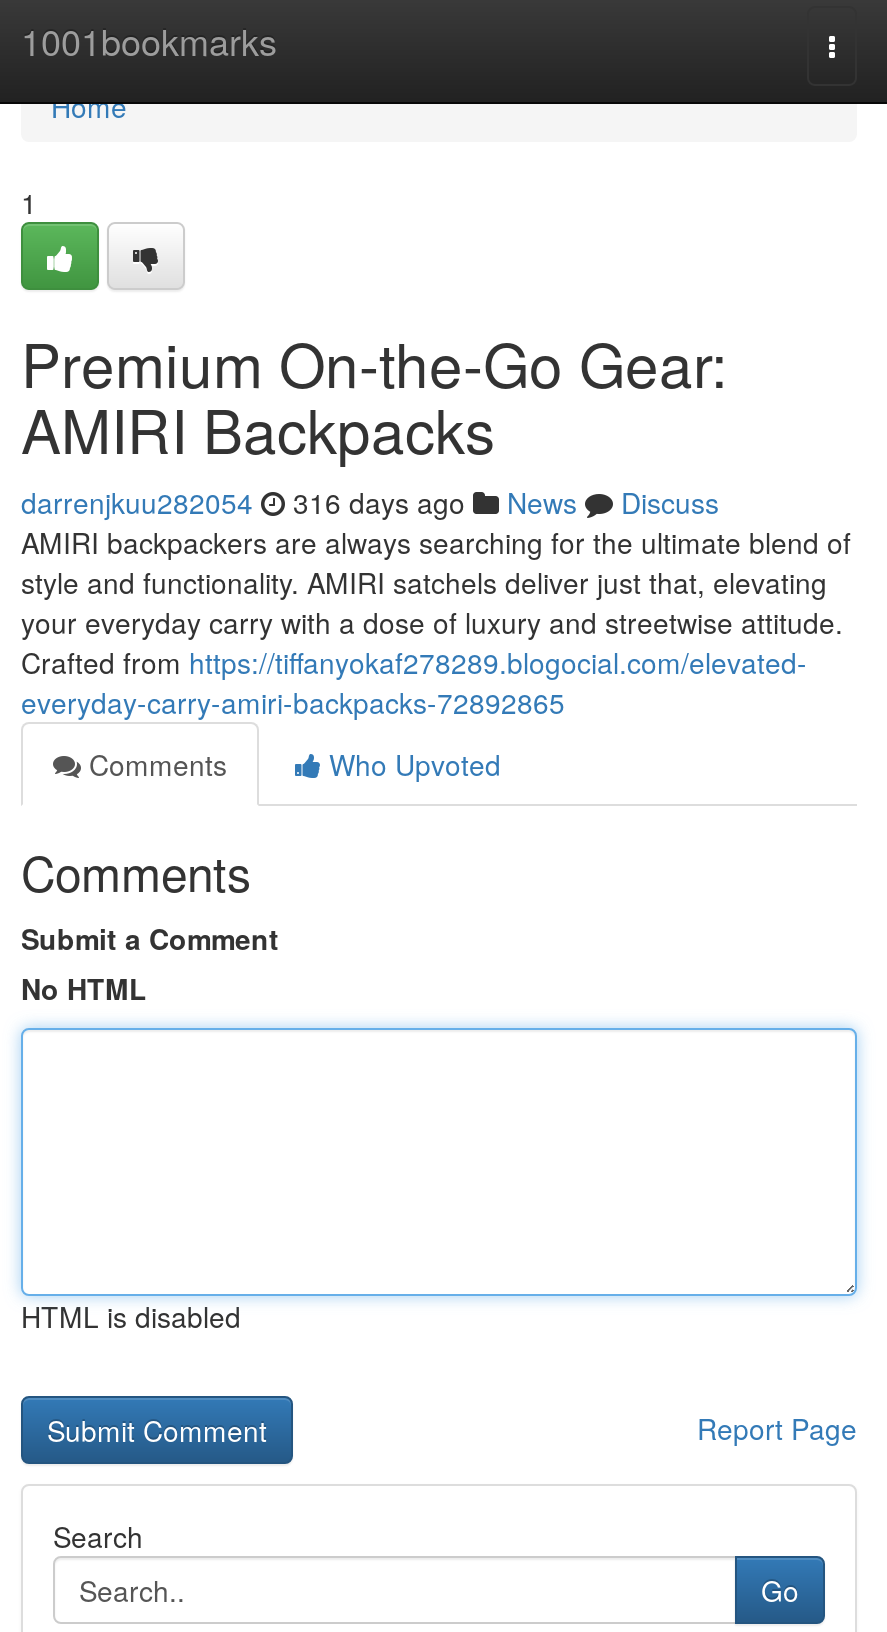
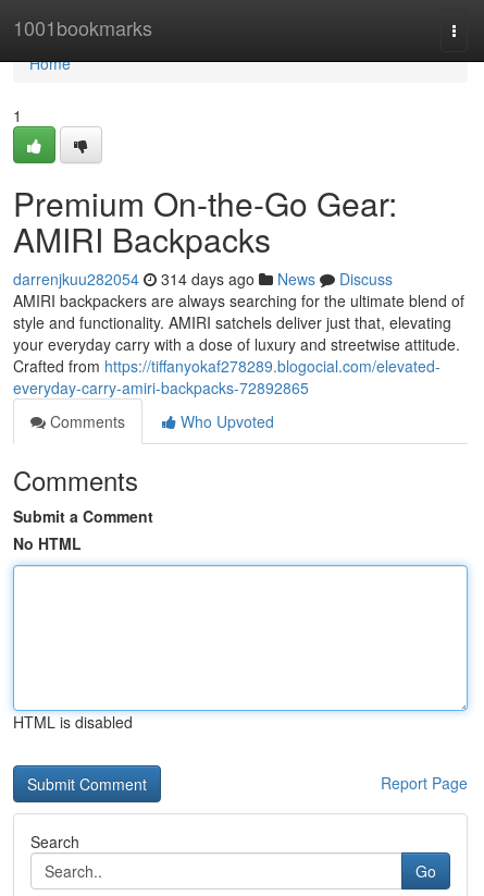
- darrenjkuu282054 316 days ago News Discuss
+ darrenjkuu282054 314 days ago News Discuss
